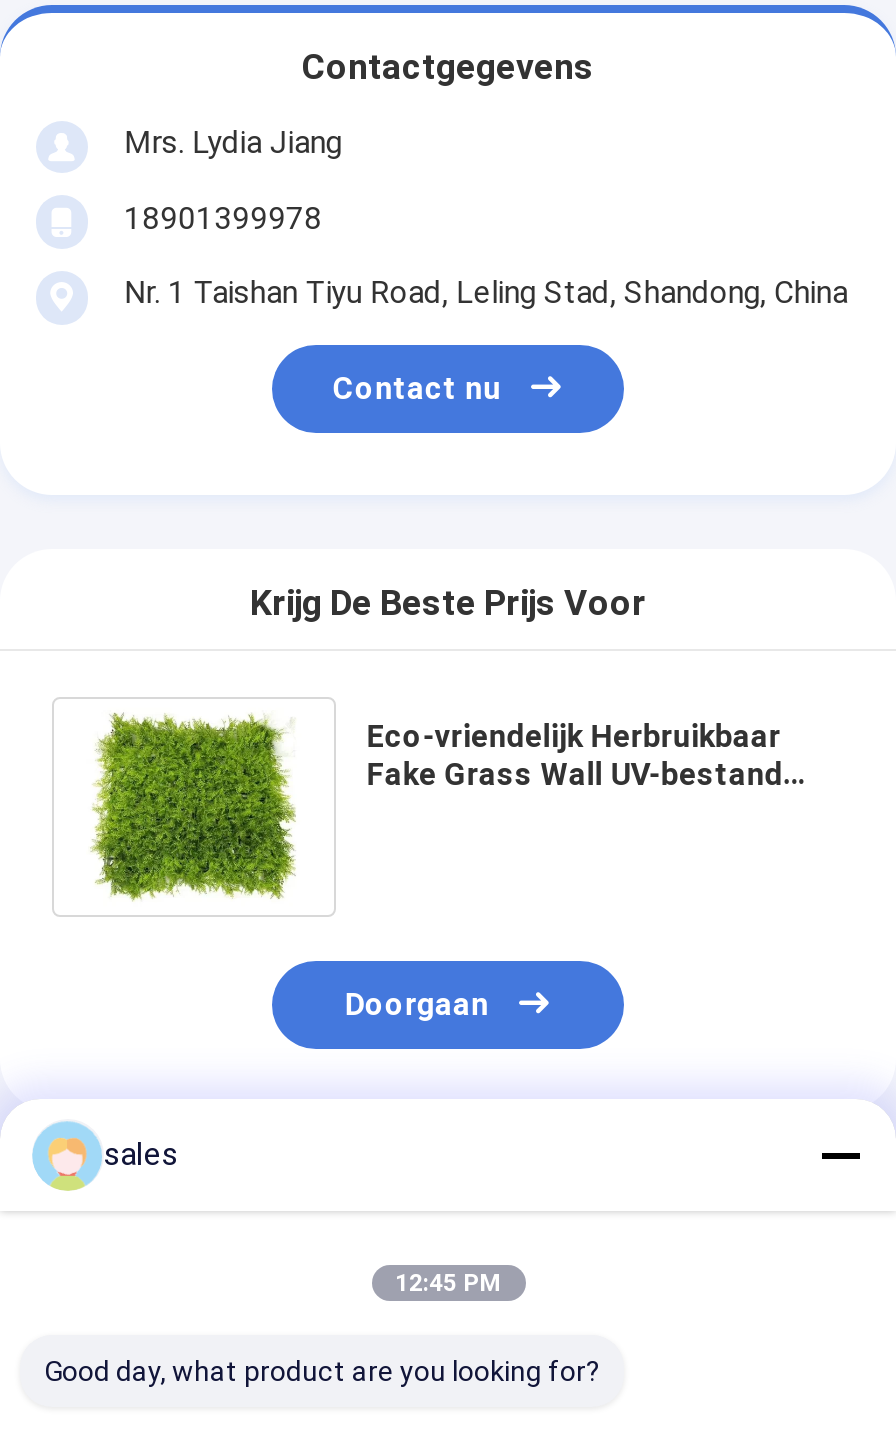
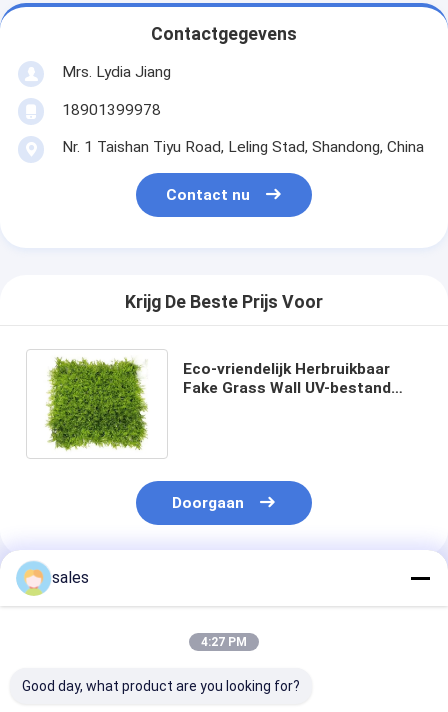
- 12:45 PM
+ 4:27 PM
